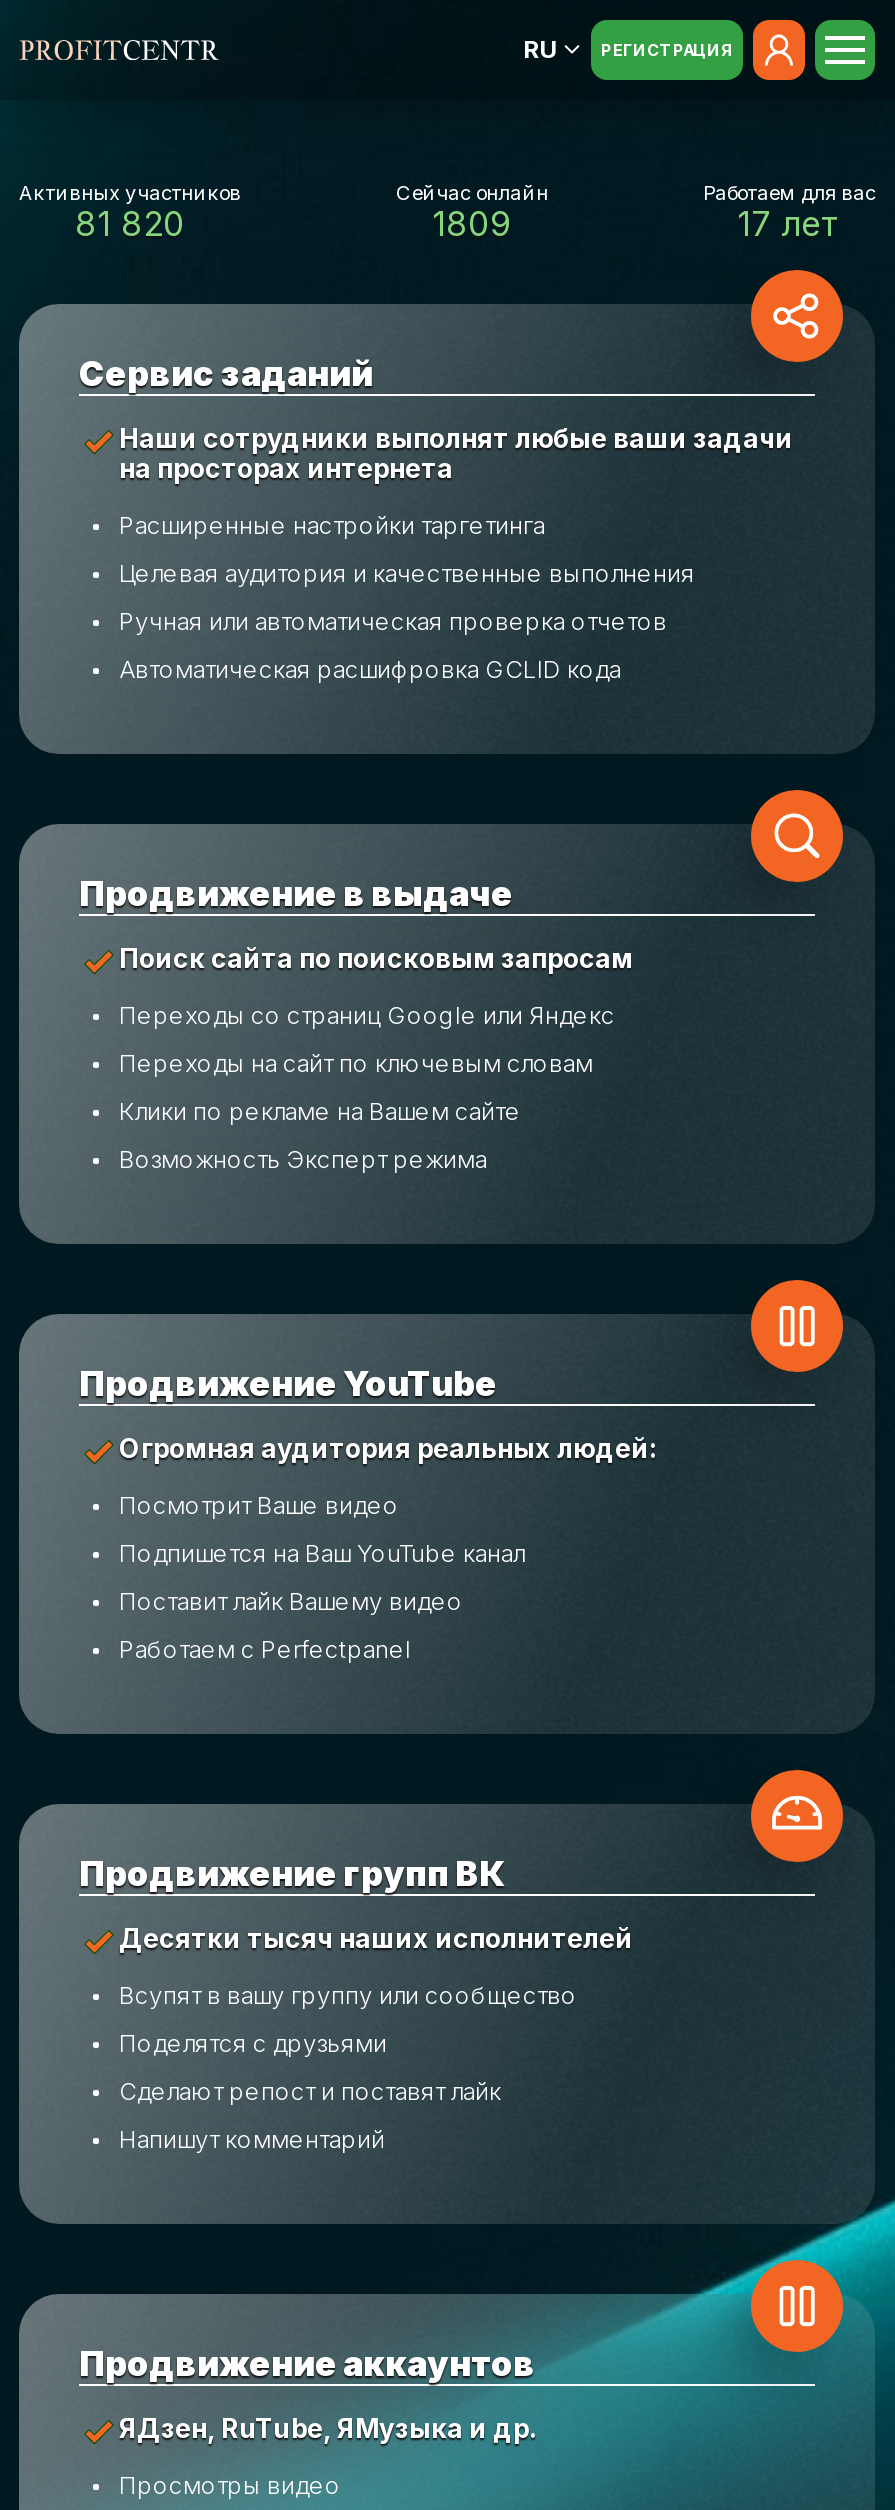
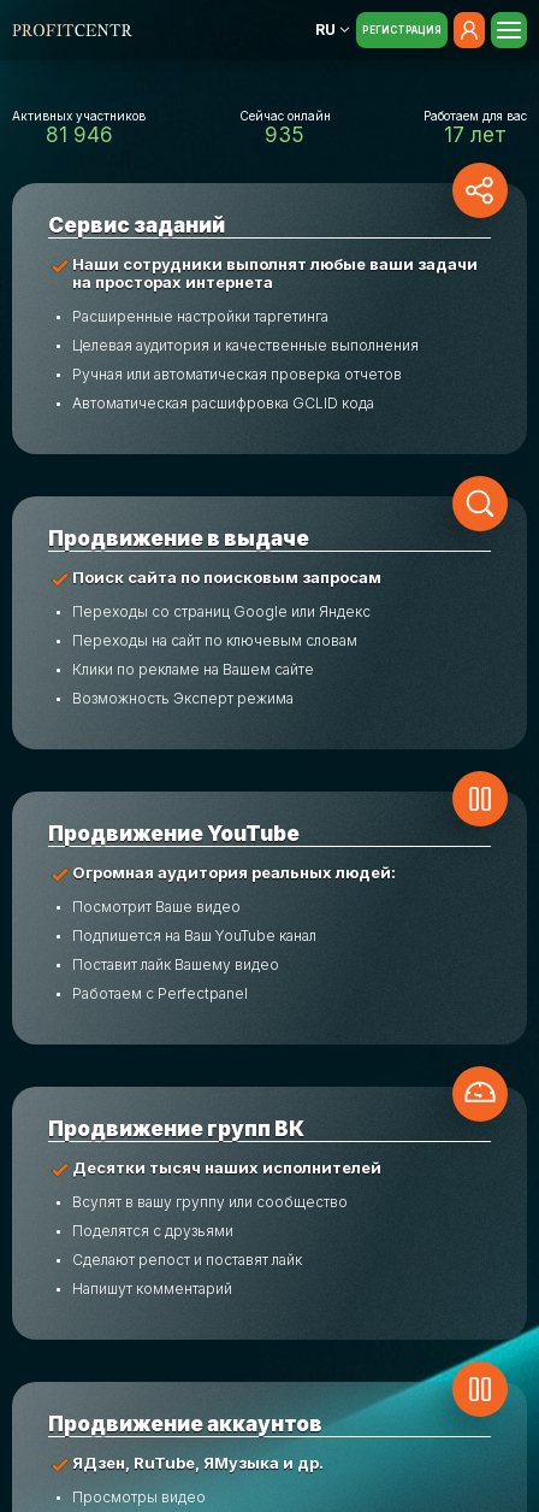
- 81 820
+ 81 946

- 1809
+ 935
